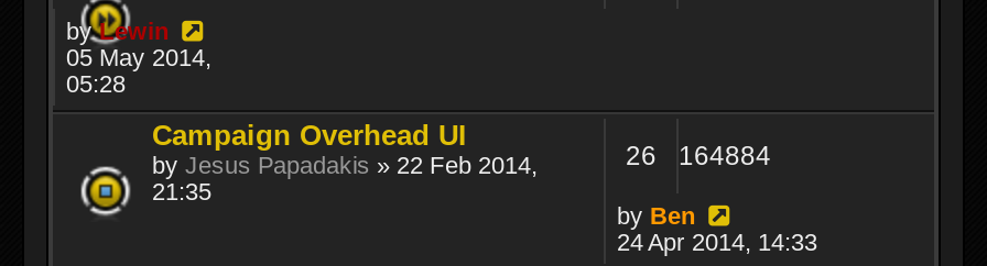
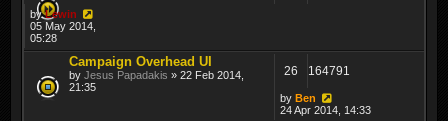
- 26 164884
+ 26 164791
